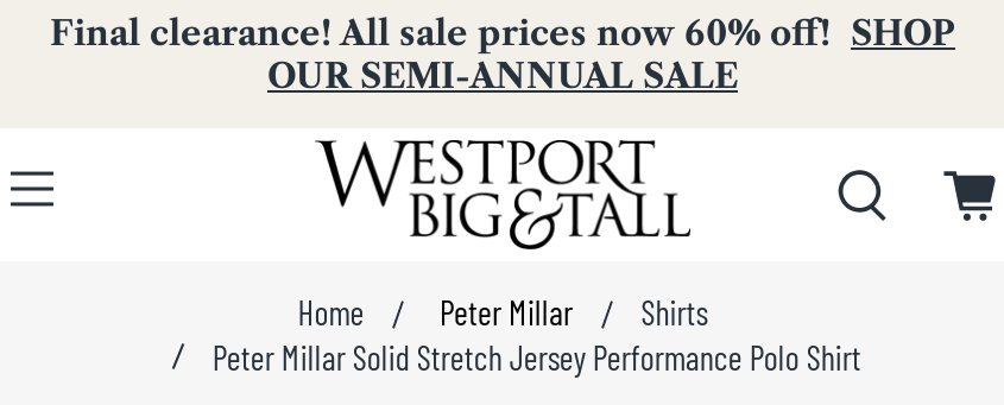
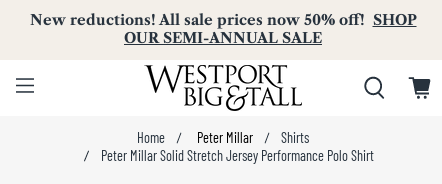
- Final clearance! All sale prices now 60% off! SHOP
+ New reductions! All sale prices now 50% off! SHOP
